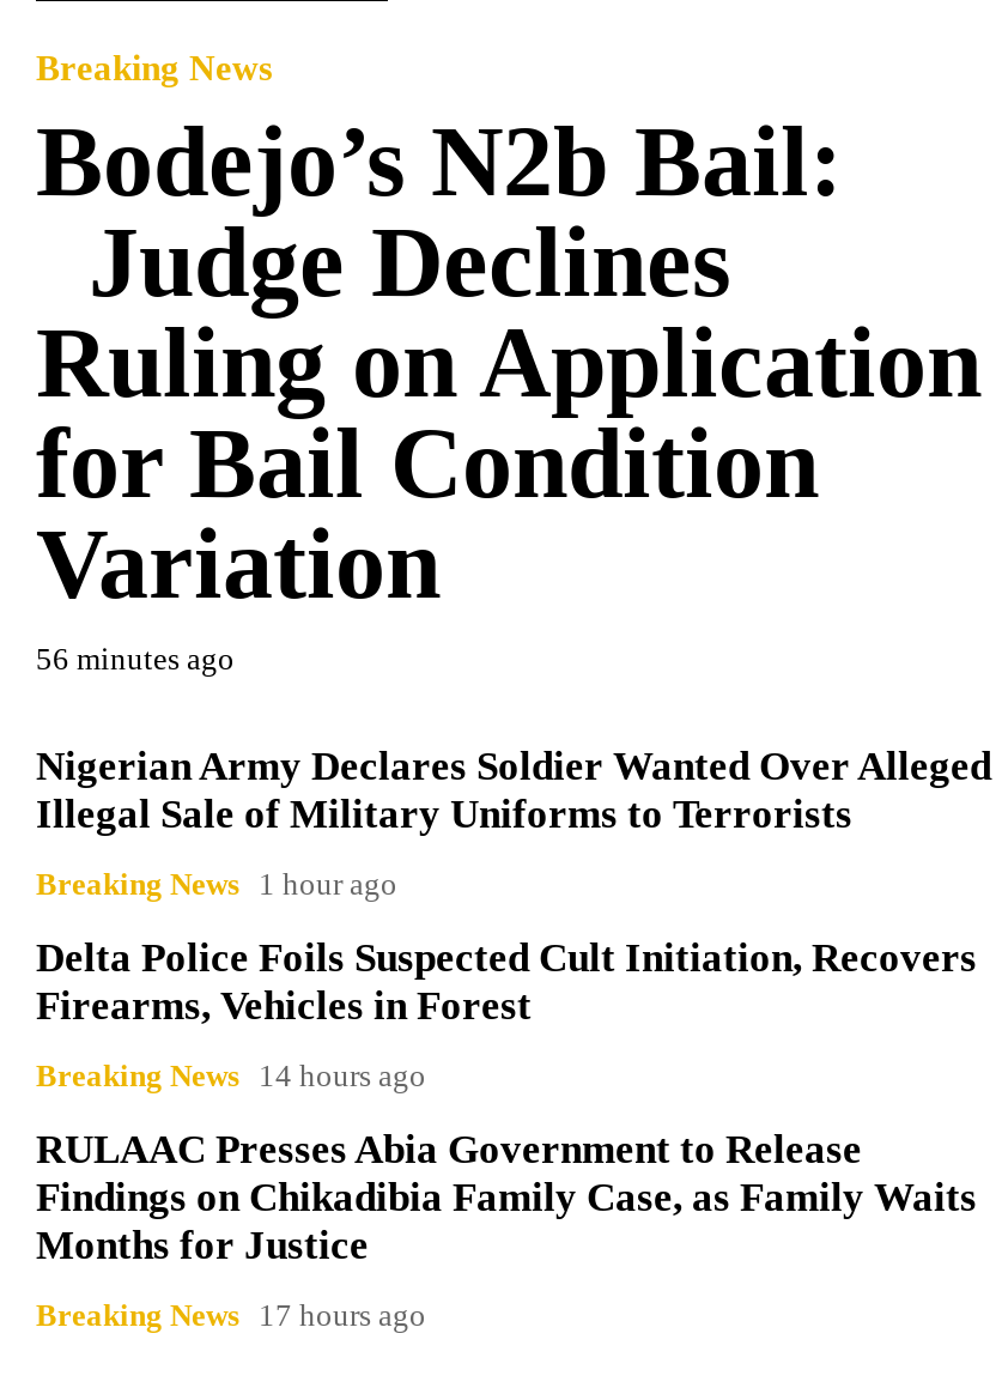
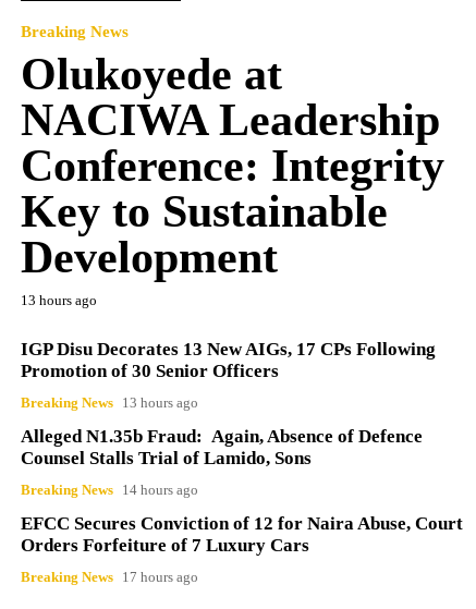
- Bodejo’s N2b Bail:
- Judge Declines
- Ruling on Application
- for Bail Condition
- Variation
- 56 minutes ago
+ Olukoyede at
+ NACIWA Leadership
+ Conference: Integrity
+ Key to Sustainable
+ Development
+ 13 hours ago

- Nigerian Army Declares Soldier Wanted Over Alleged
- Illegal Sale of Military Uniforms to Terrorists
+ IGP Disu Decorates 13 New AIGs, 17 CPs Following
+ Promotion of 30 Senior Officers

- Breaking News 1 hour ago
+ Breaking News 13 hours ago

- Delta Police Foils Suspected Cult Initiation, Recovers
- Firearms, Vehicles in Forest
+ Alleged N1.35b Fraud: Again, Absence of Defence
+ Counsel Stalls Trial of Lamido, Sons

- RULAAC Presses Abia Government to Release
- Findings on Chikadibia Family Case, as Family Waits
- Months for Justice
+ EFCC Secures Conviction of 12 for Naira Abuse, Court
+ Orders Forfeiture of 7 Luxury Cars
